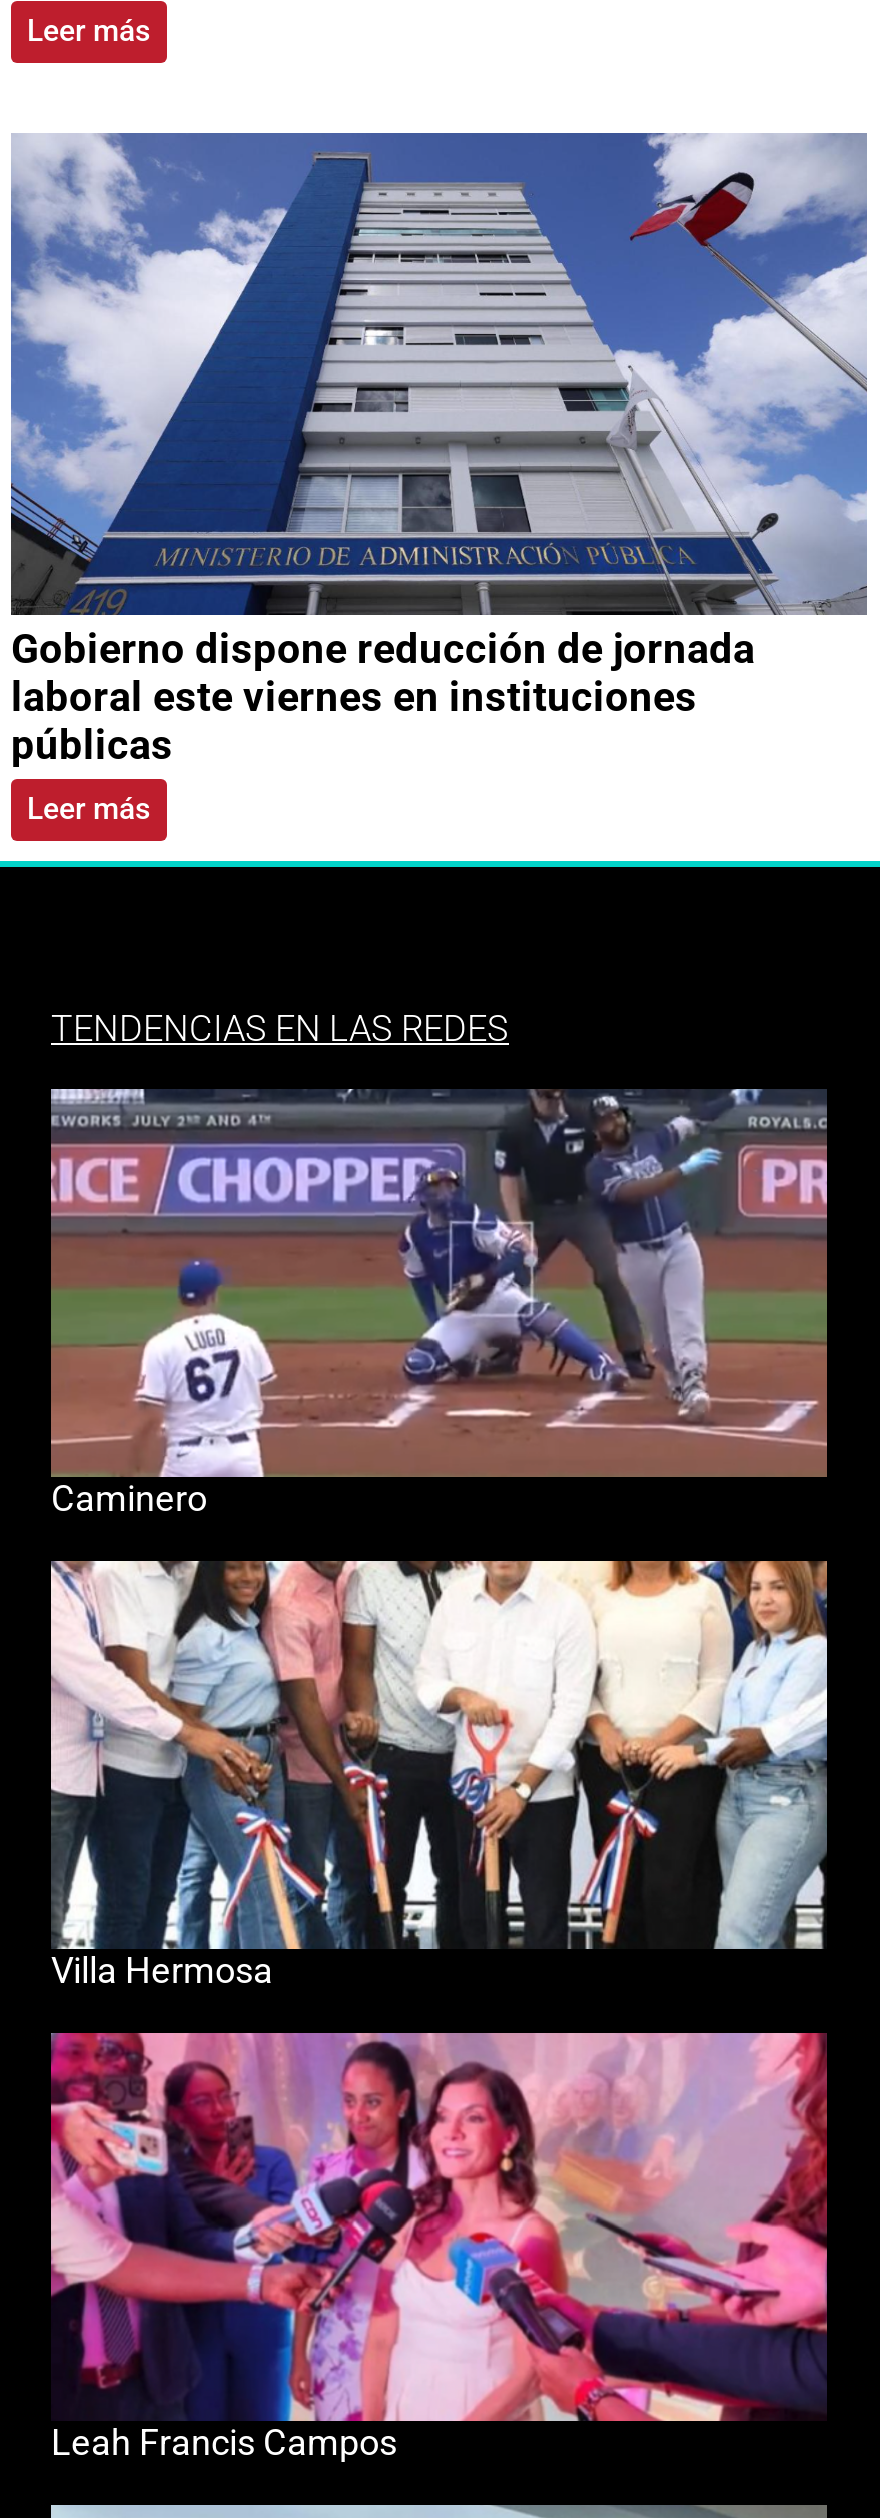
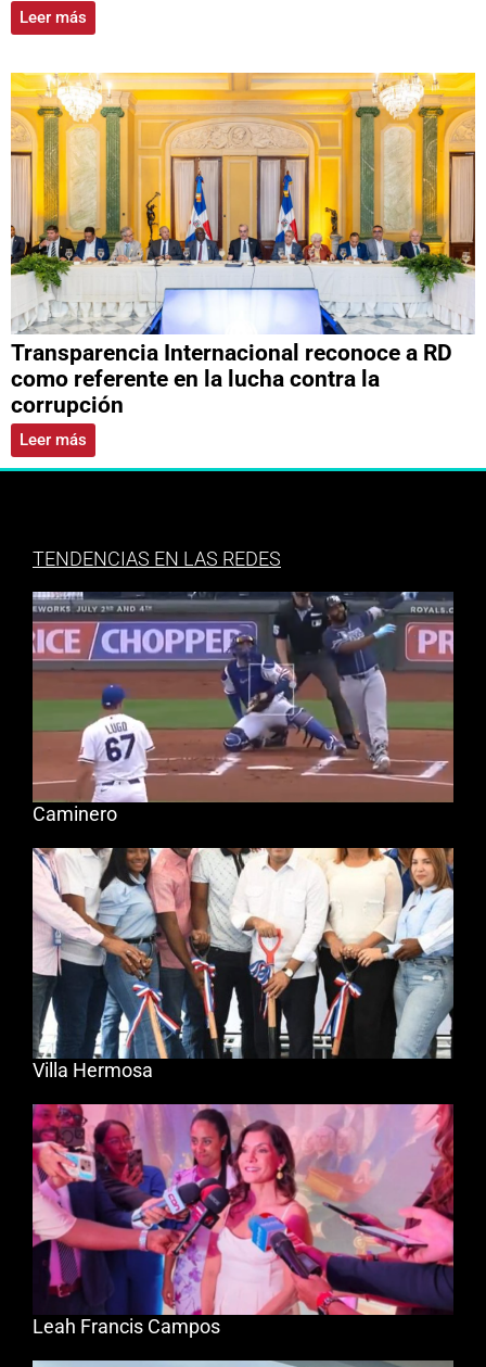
- [image]
- Gobierno dispone reducción de jornada
- laboral este viernes en instituciones
- públicas
+ [image]
+ Transparencia Internacional reconoce a RD
+ como referente en la lucha contra la
+ corrupción
